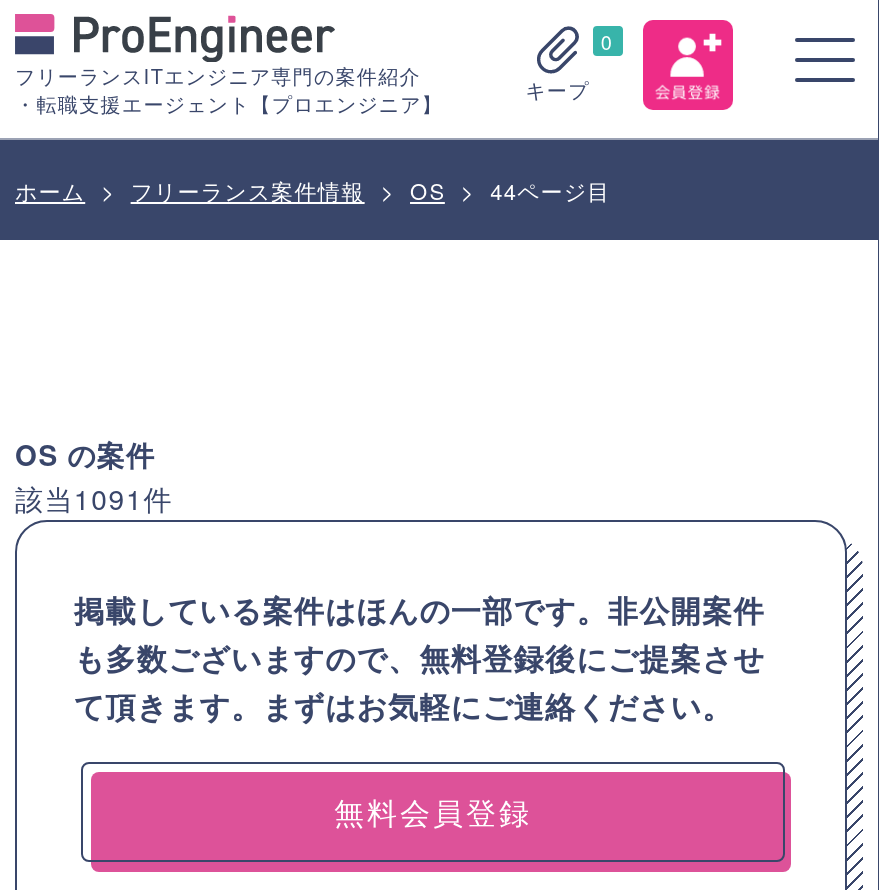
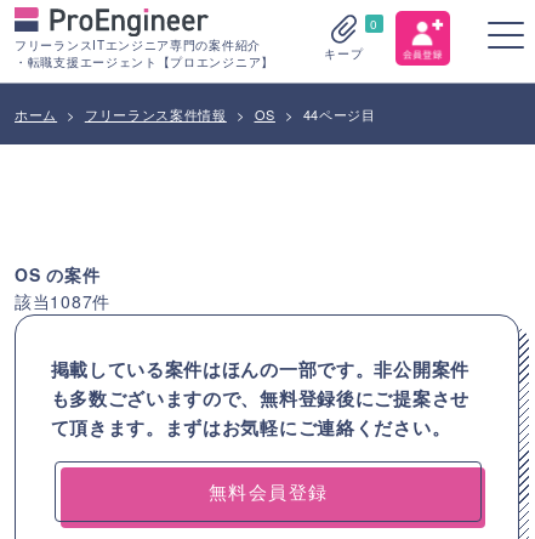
- 該当1091件
+ 該当1087件
